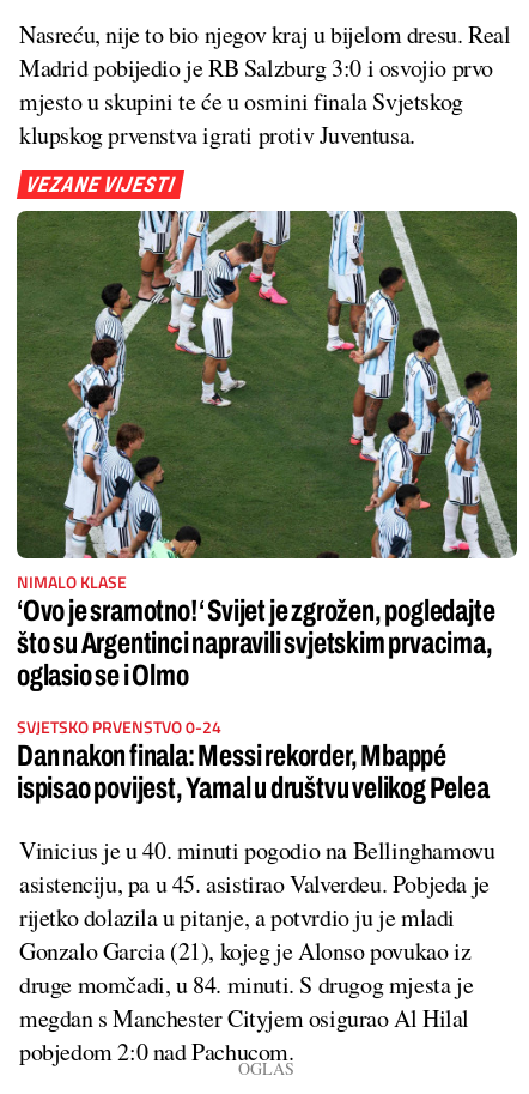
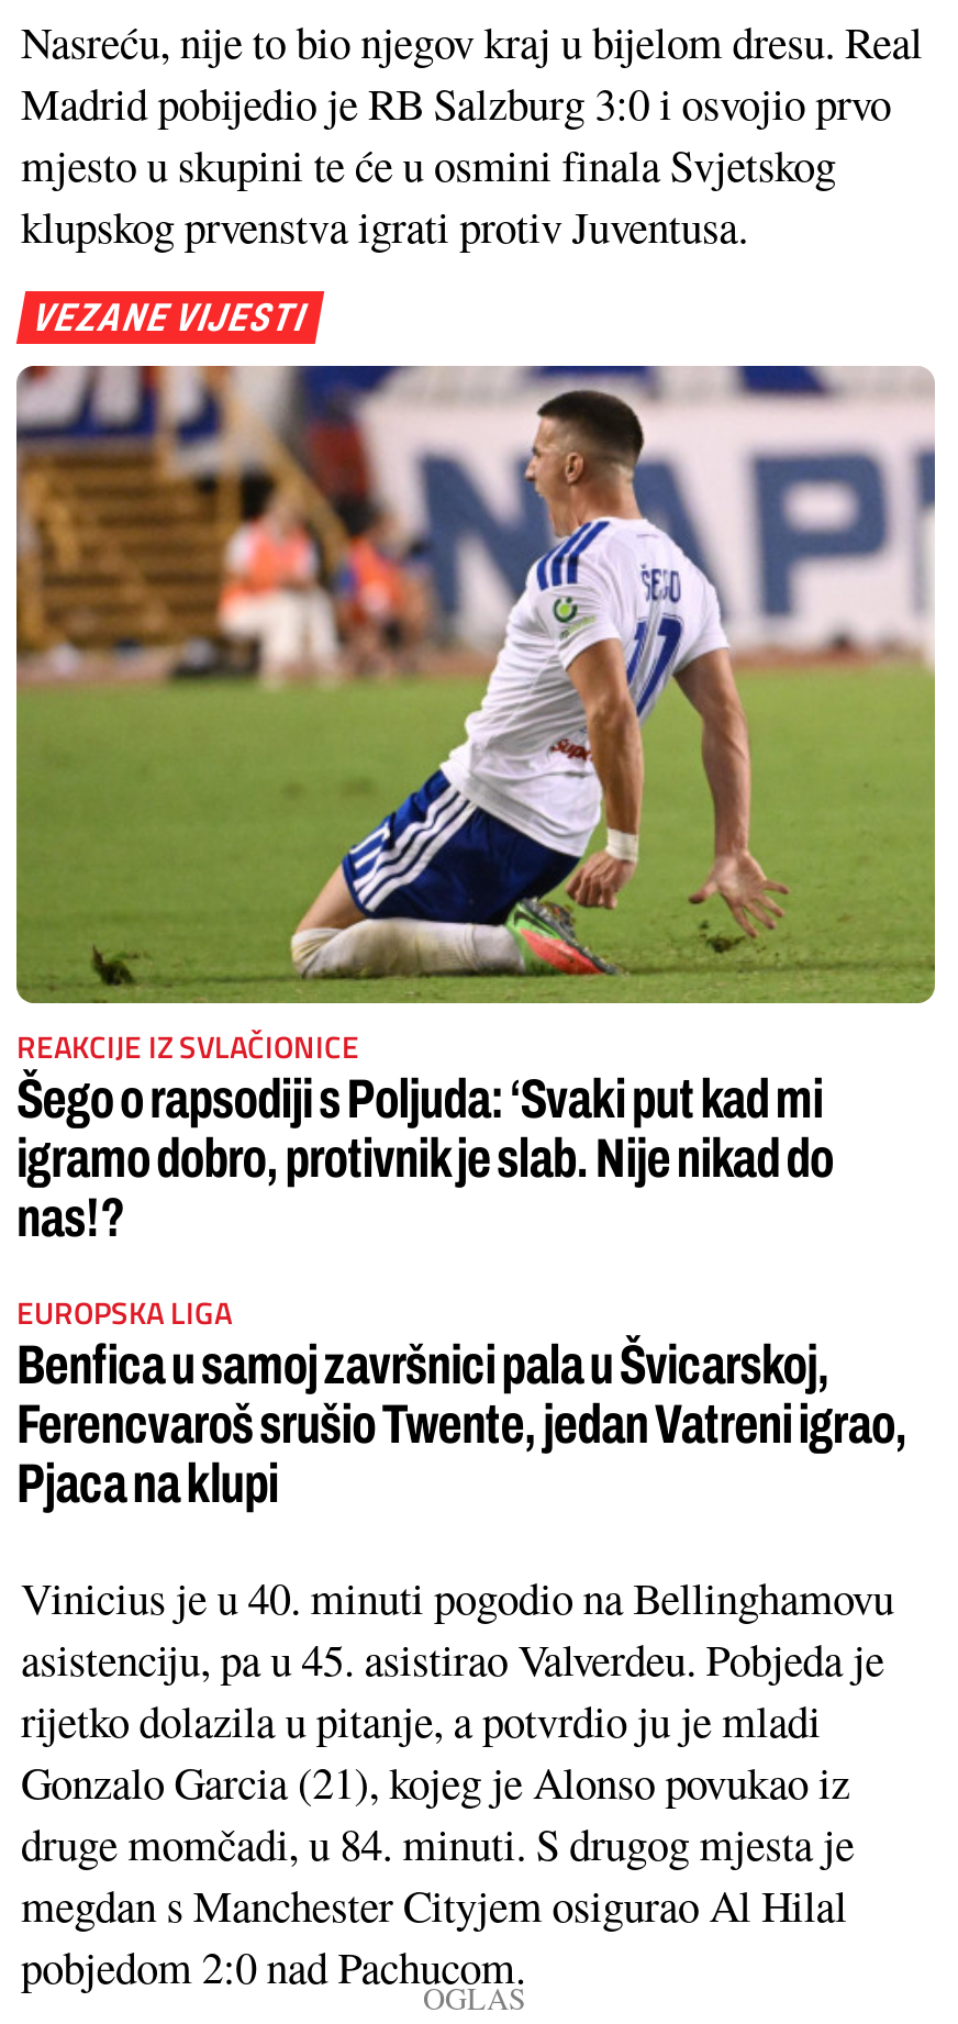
- [image]
- NIMALO KLASE
- ‘Ovo je sramotno!‘ Svijet je zgrožen, pogledajte
- što su Argentinci napravili svjetskim prvacima,
- oglasio se i Olmo
+ [image]
+ REAKCIJE IZ SVLAČIONICE
+ Šego o rapsodiji s Poljuda: ‘Svaki put kad mi
+ igramo dobro, protivnik je slab. Nije nikad do
+ nas!?

- SVJETSKO PRVENSTVO 0-24
- Dan nakon finala: Messi rekorder, Mbappé
- ispisao povijest, Yamal u društvu velikog Pelea
+ EUROPSKA LIGA
+ Benfica u samoj završnici pala u Švicarskoj,
+ Ferencvaroš srušio Twente, jedan Vatreni igrao,
+ Pjaca na klupi
